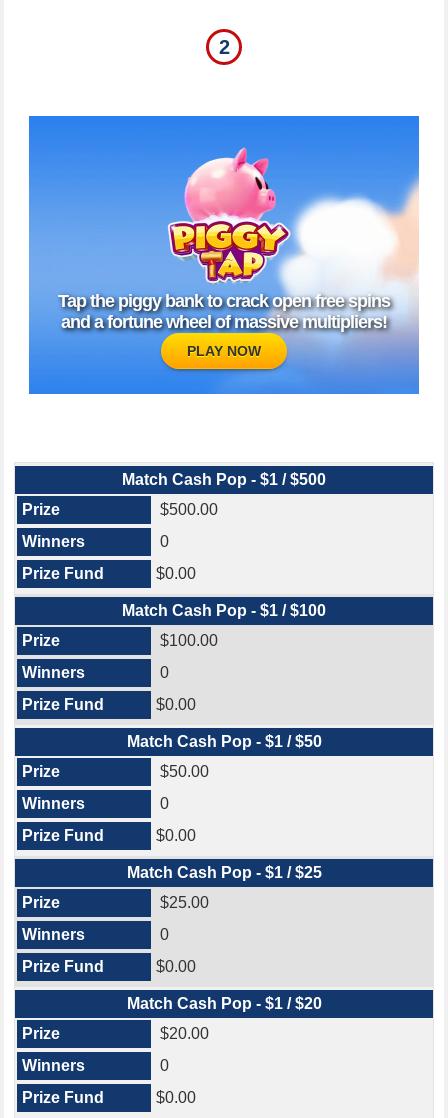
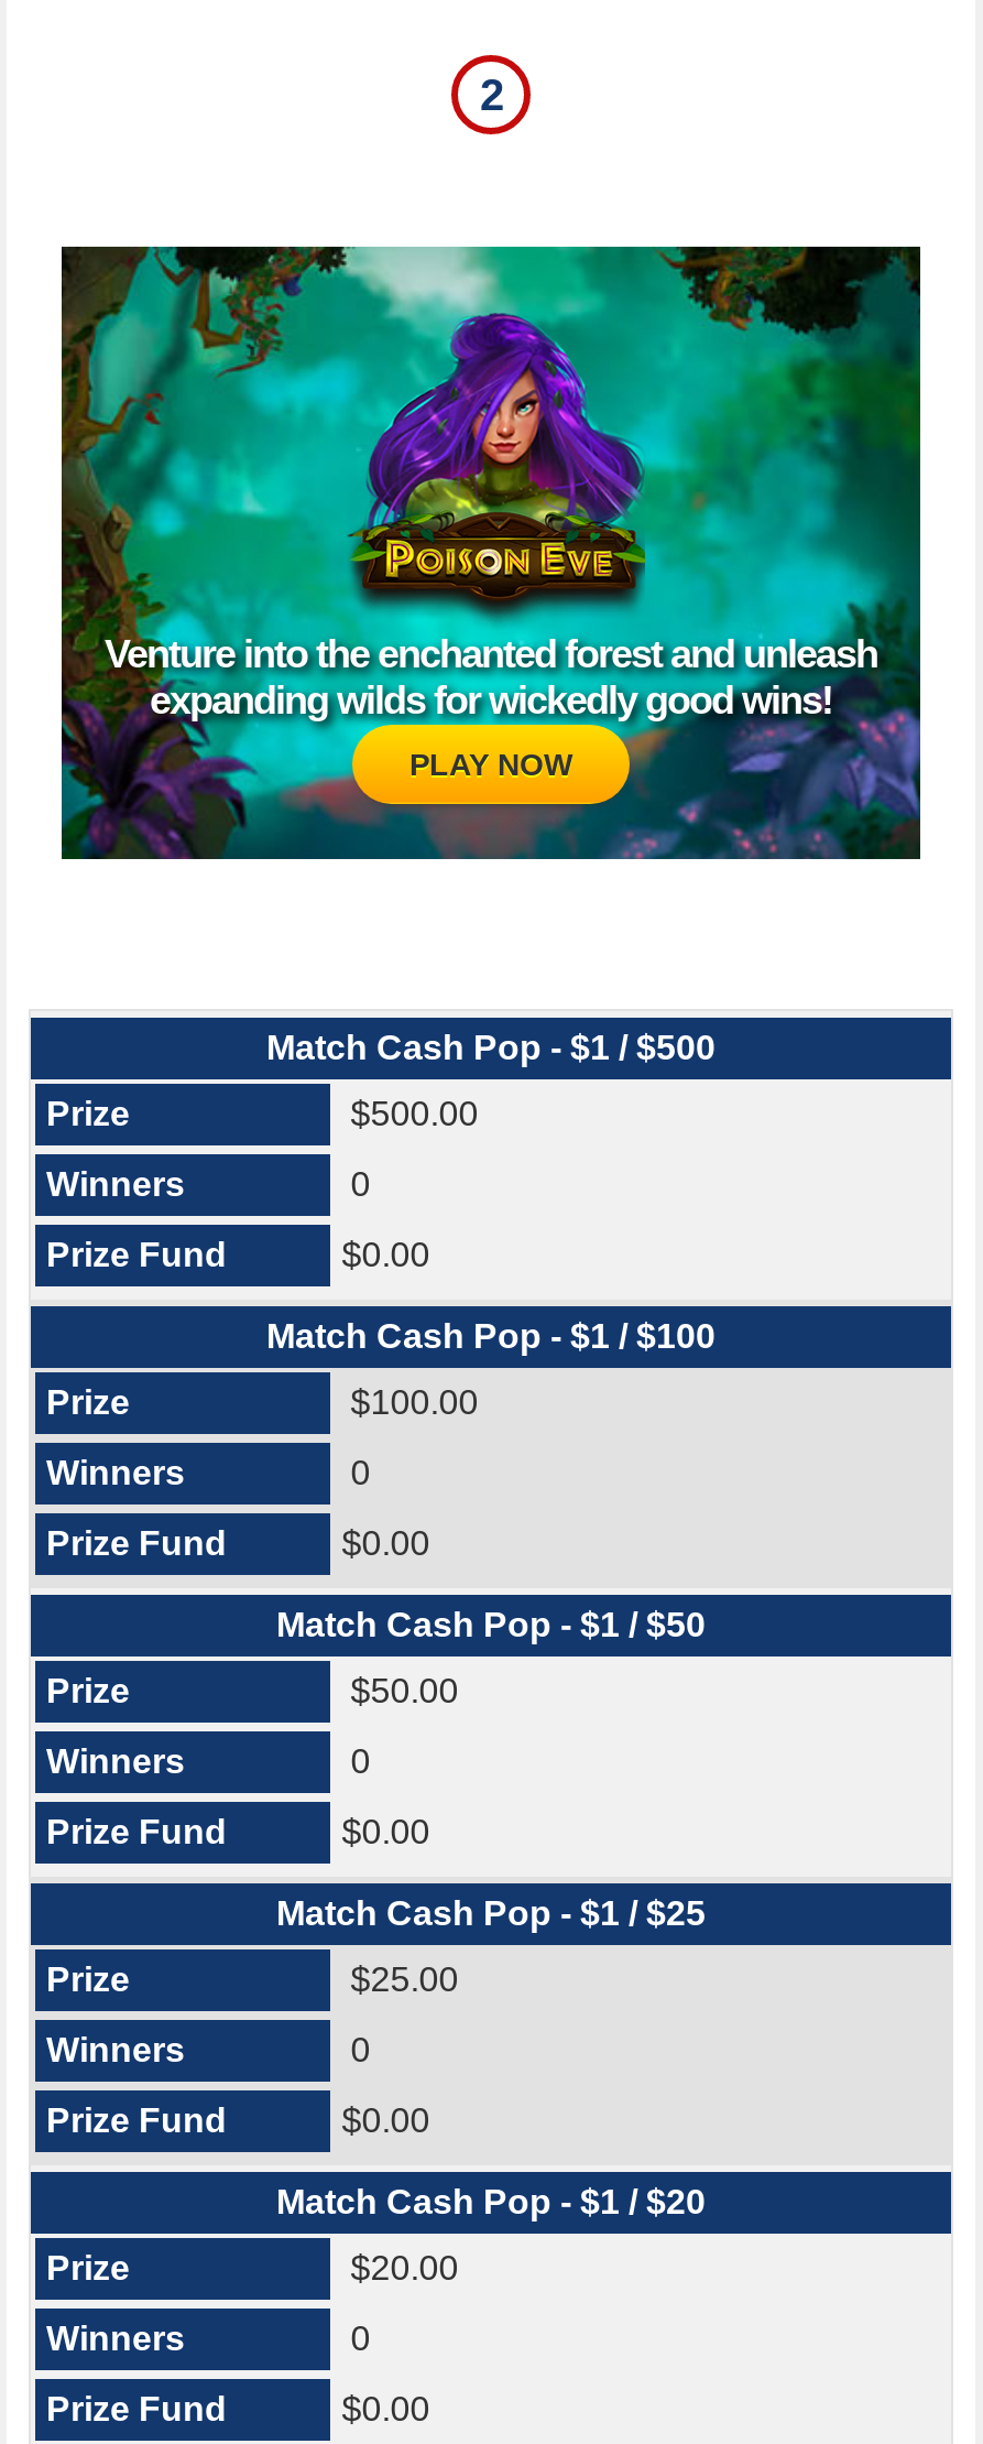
- [image]
- Tap the piggy bank to crack open free spins
- and a fortune wheel of massive multipliers!
+ [image]
+ Venture into the enchanted forest and unleash
+ expanding wilds for wickedly good wins!
